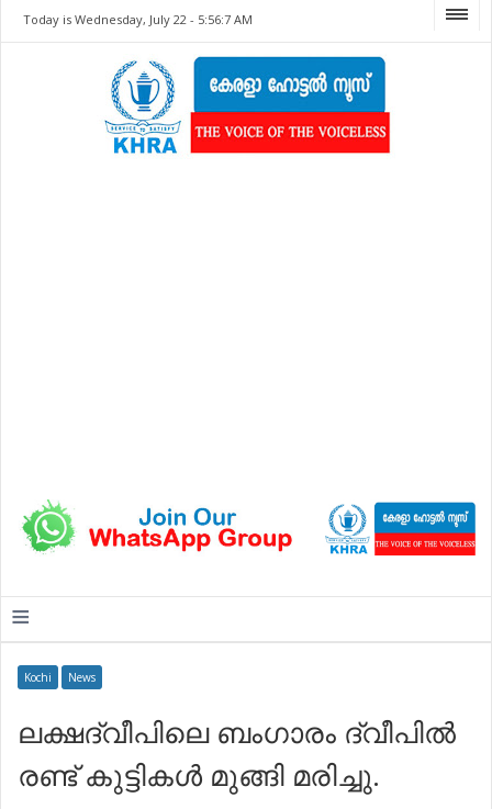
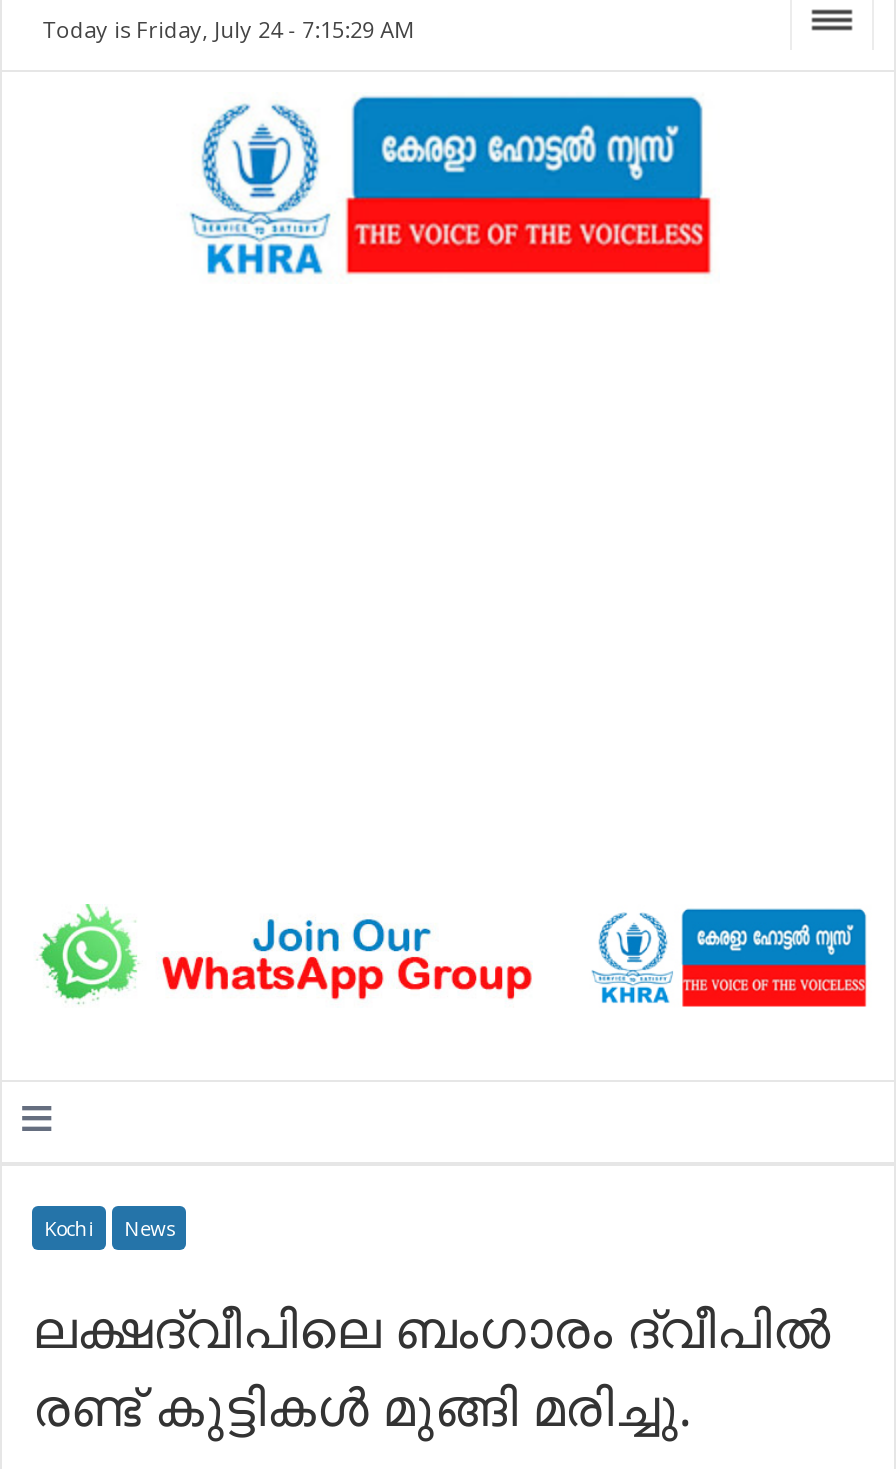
- Today is Wednesday, July 22 - 5:56:7 AM
+ Today is Friday, July 24 - 7:15:29 AM
